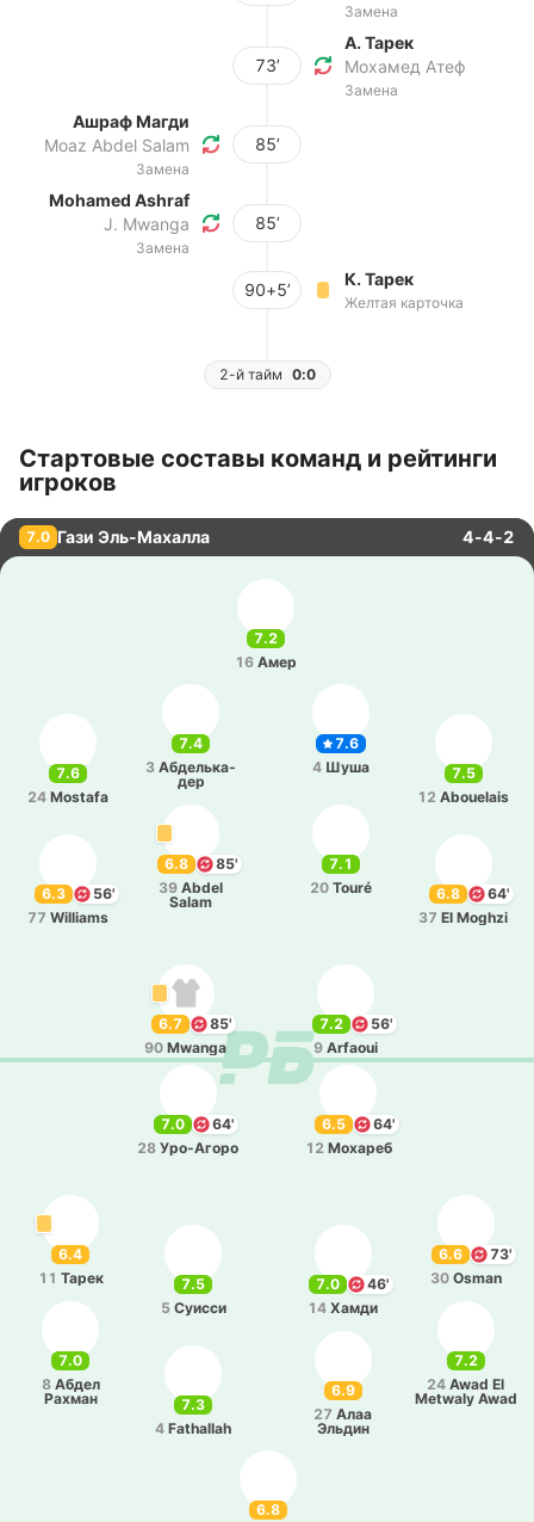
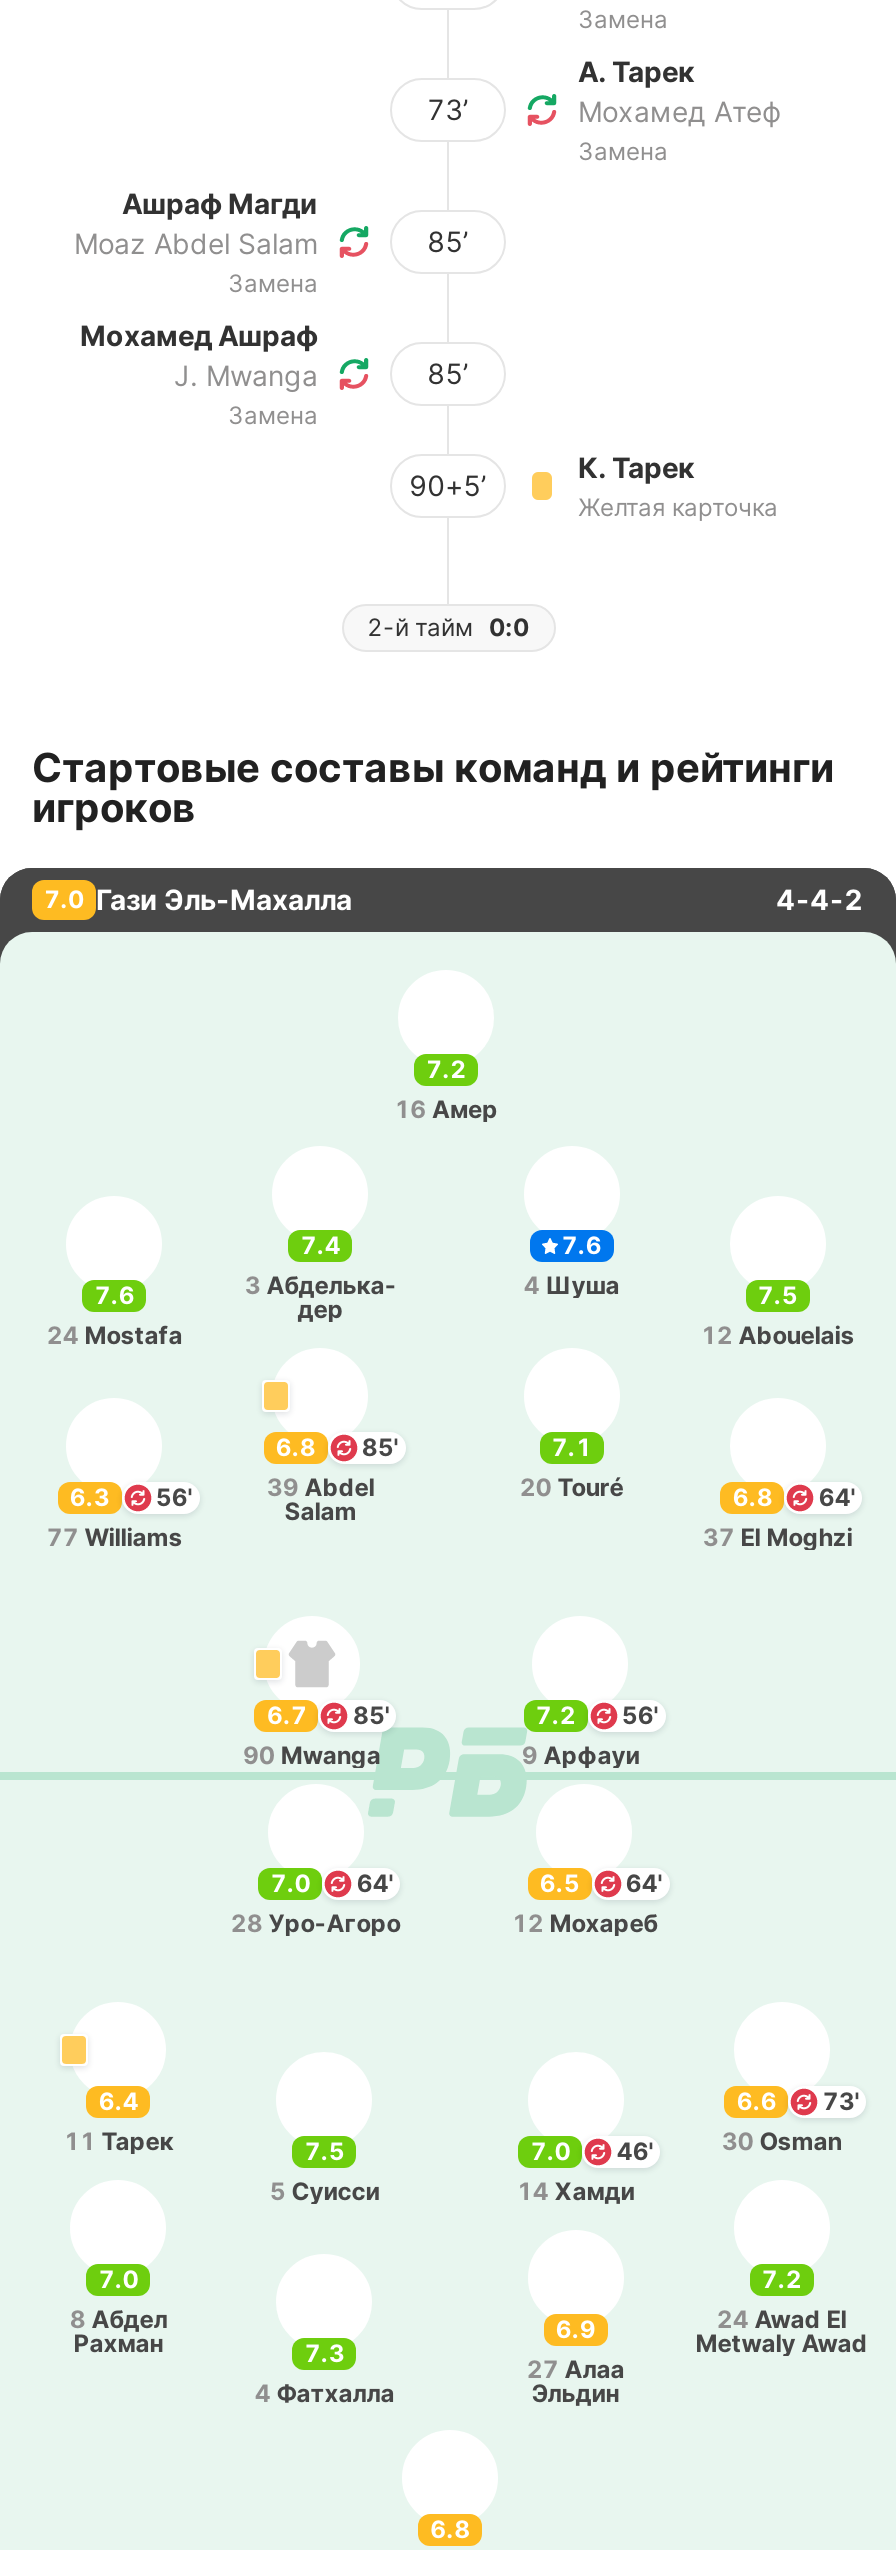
- Mohamed Ashraf
+ Мохамед Ашраф

- 9 Arfaoui
+ 9 Арфауи

- 4 Fathallah
+ 4 Фатхалла
